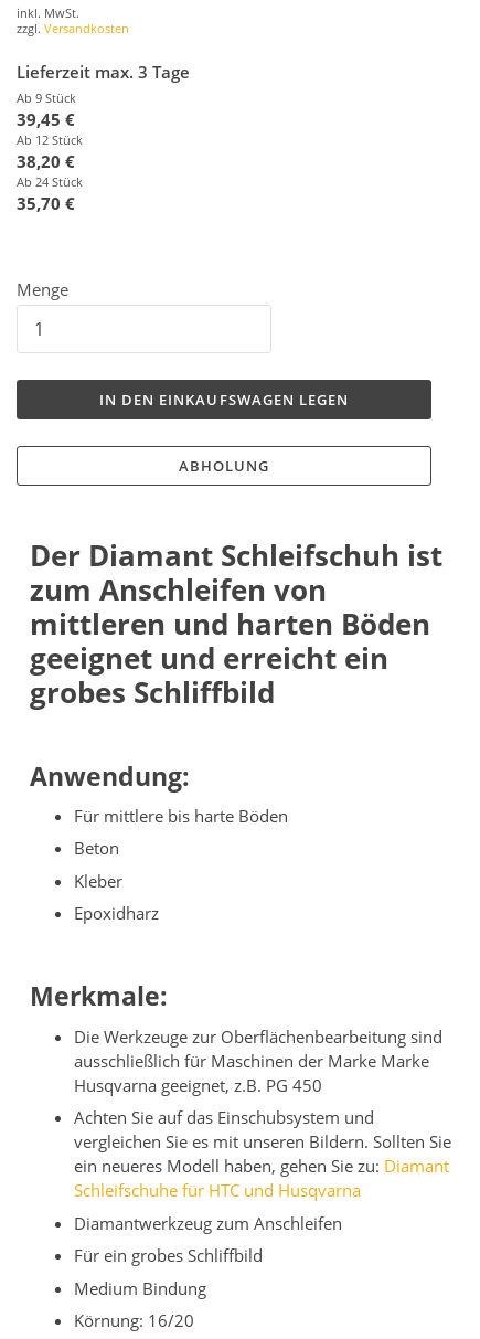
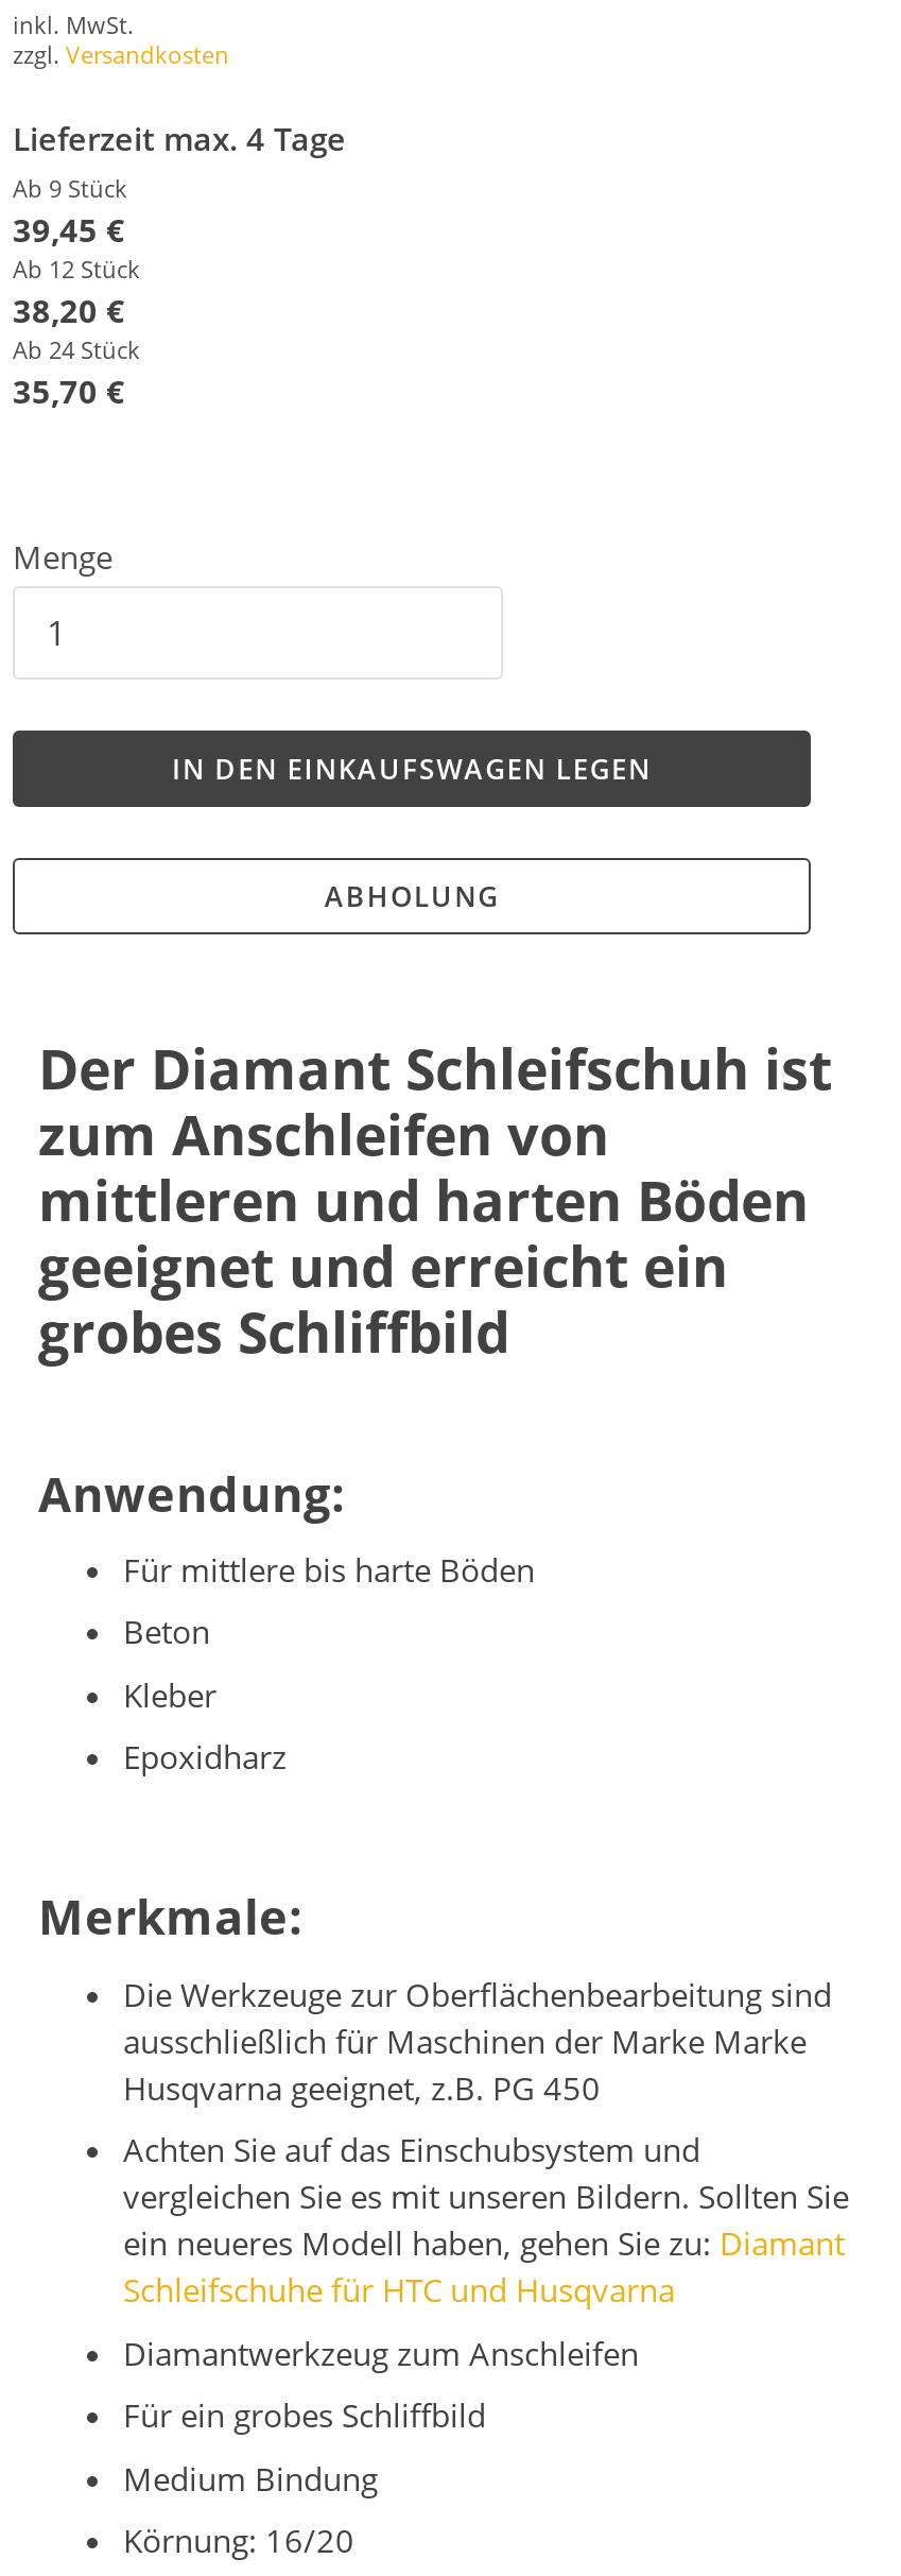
- Lieferzeit max. 3 Tage
+ Lieferzeit max. 4 Tage
